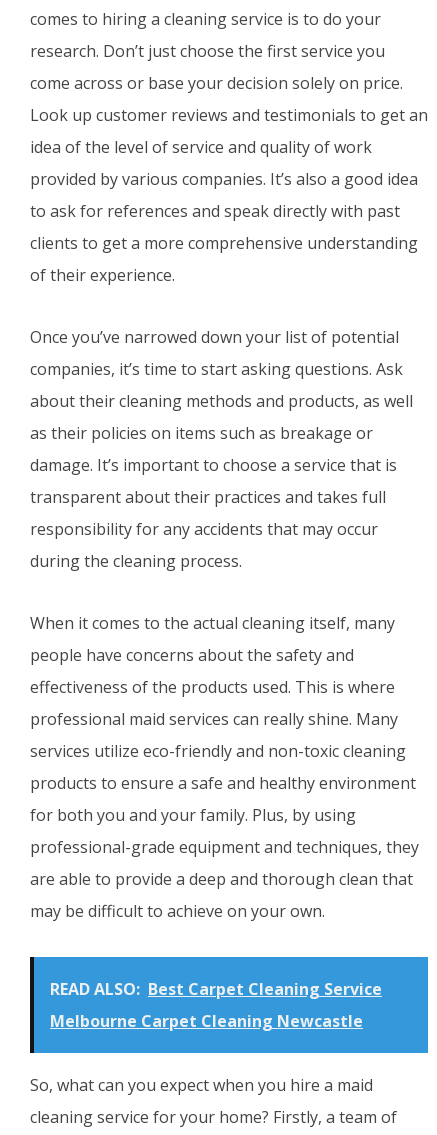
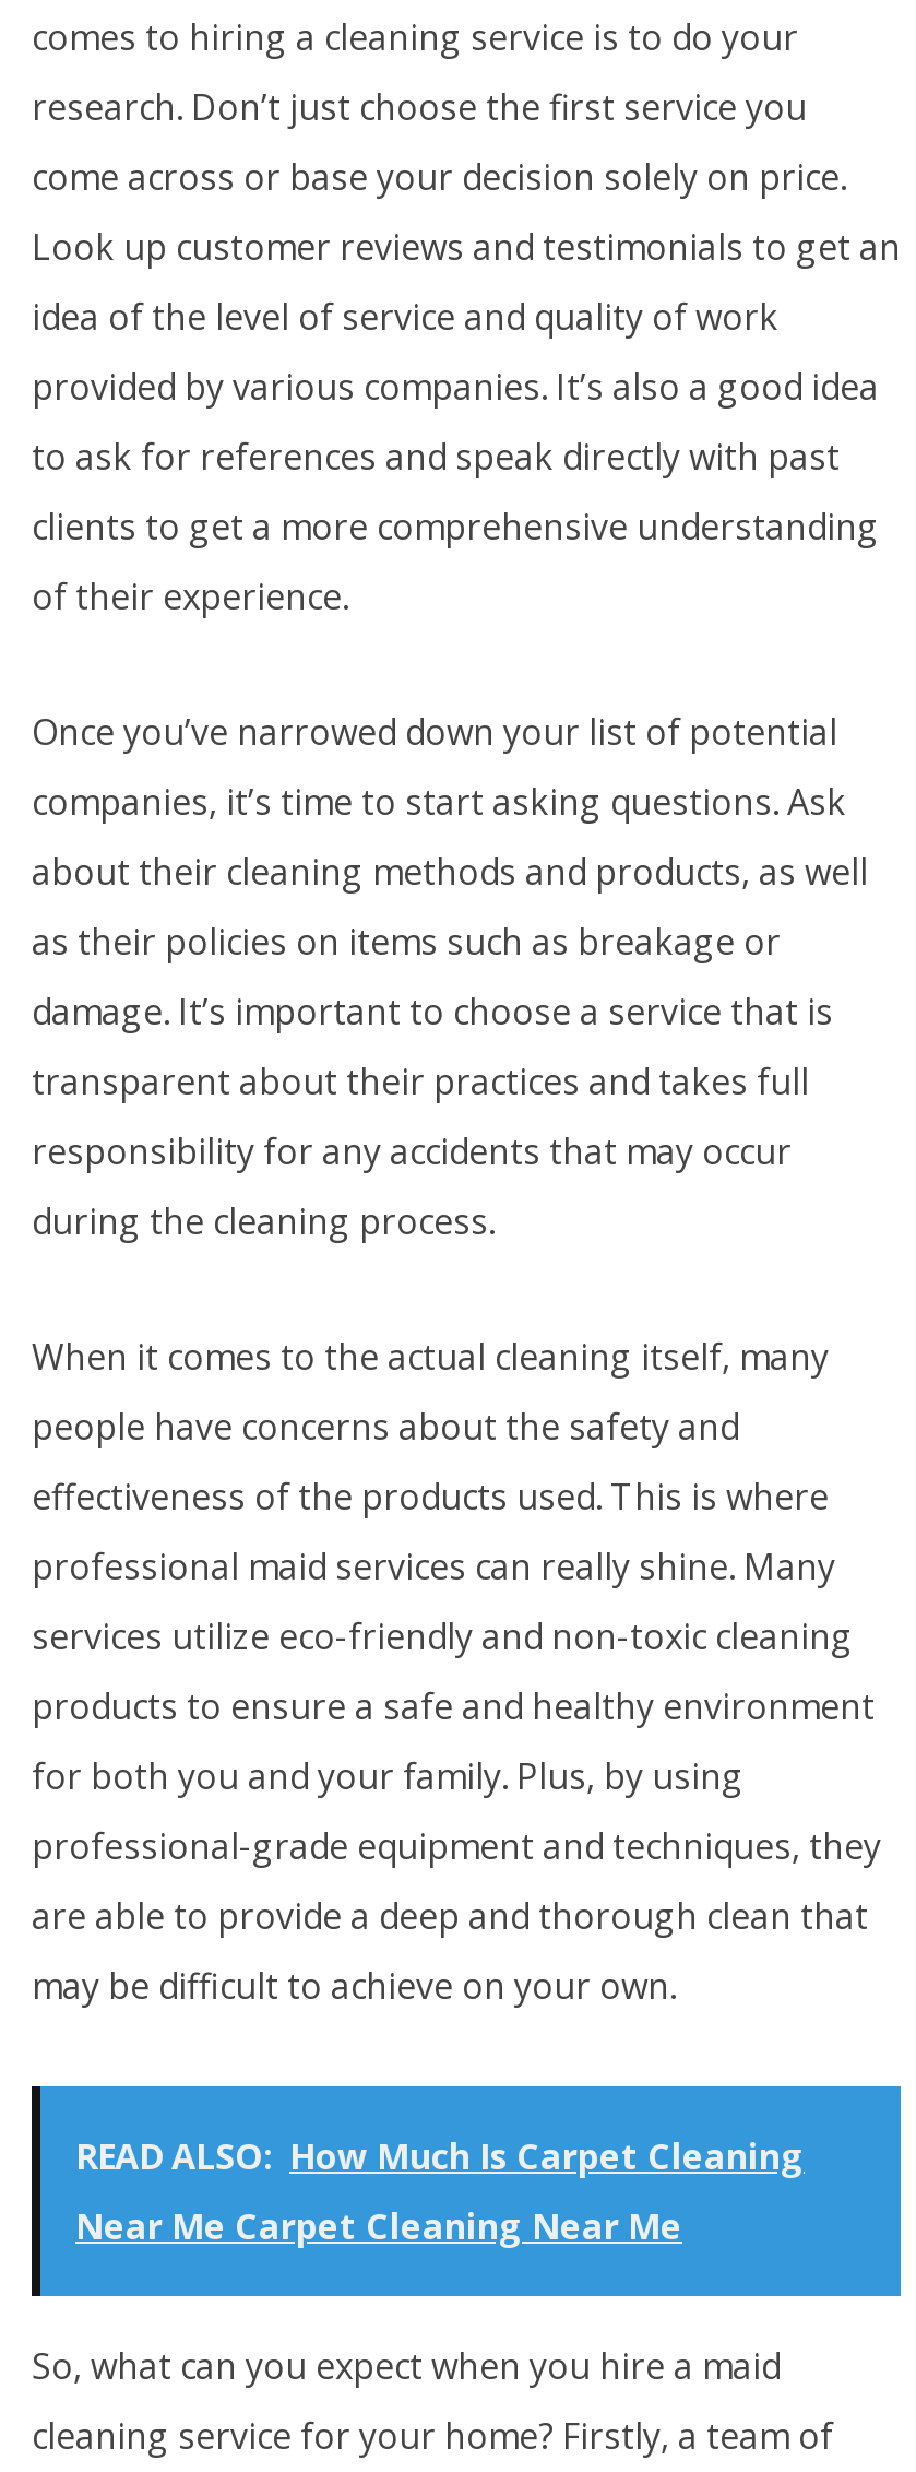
- READ ALSO: Best Carpet Cleaning Service
+ READ ALSO: How Much Is Carpet Cleaning

- Melbourne Carpet Cleaning Newcastle
+ Near Me Carpet Cleaning Near Me
